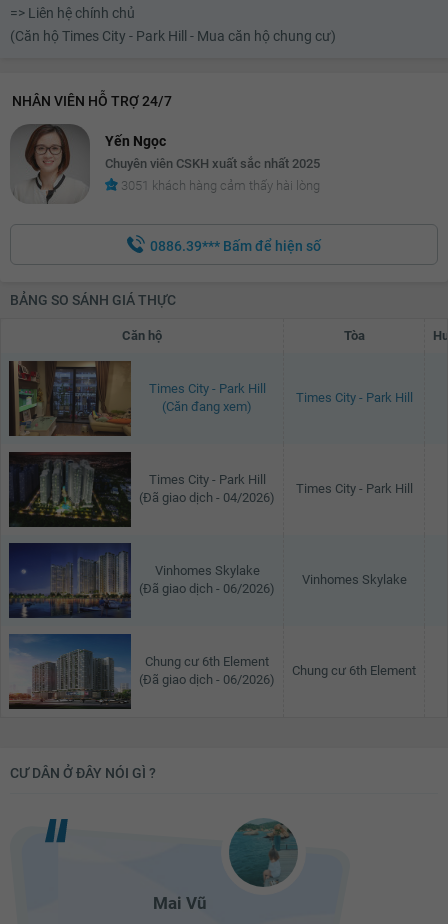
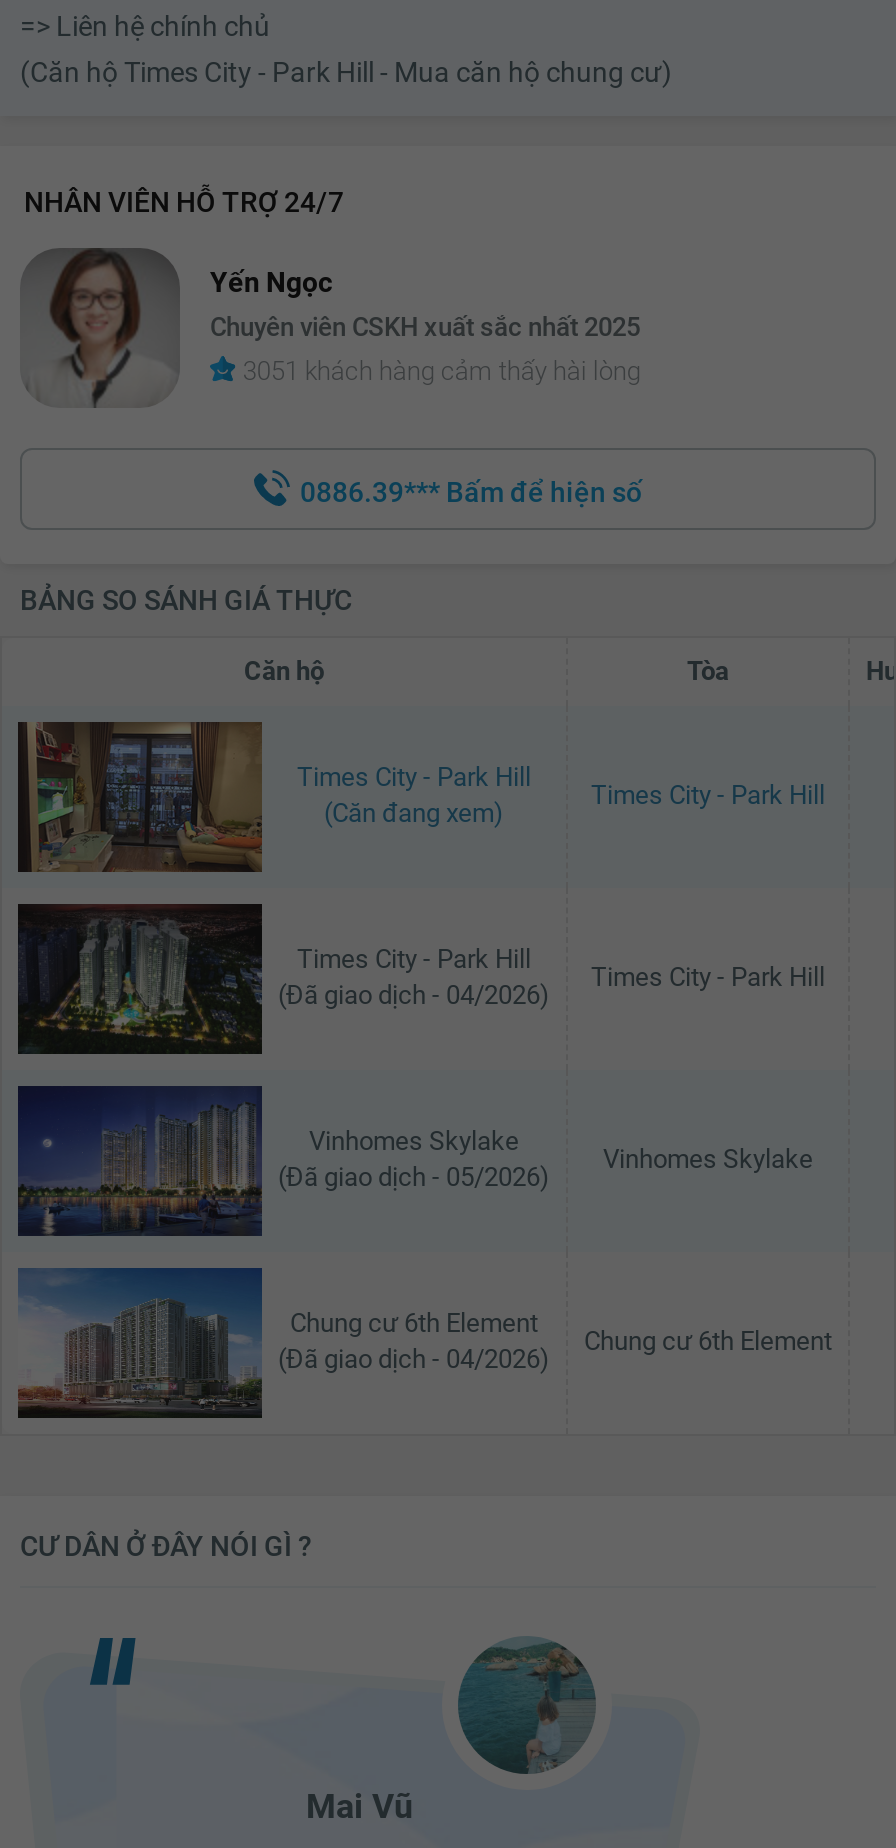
- (Đã giao dịch - 06/2026)
+ (Đã giao dịch - 05/2026)

- (Đã giao dịch - 06/2026)
+ (Đã giao dịch - 04/2026)
